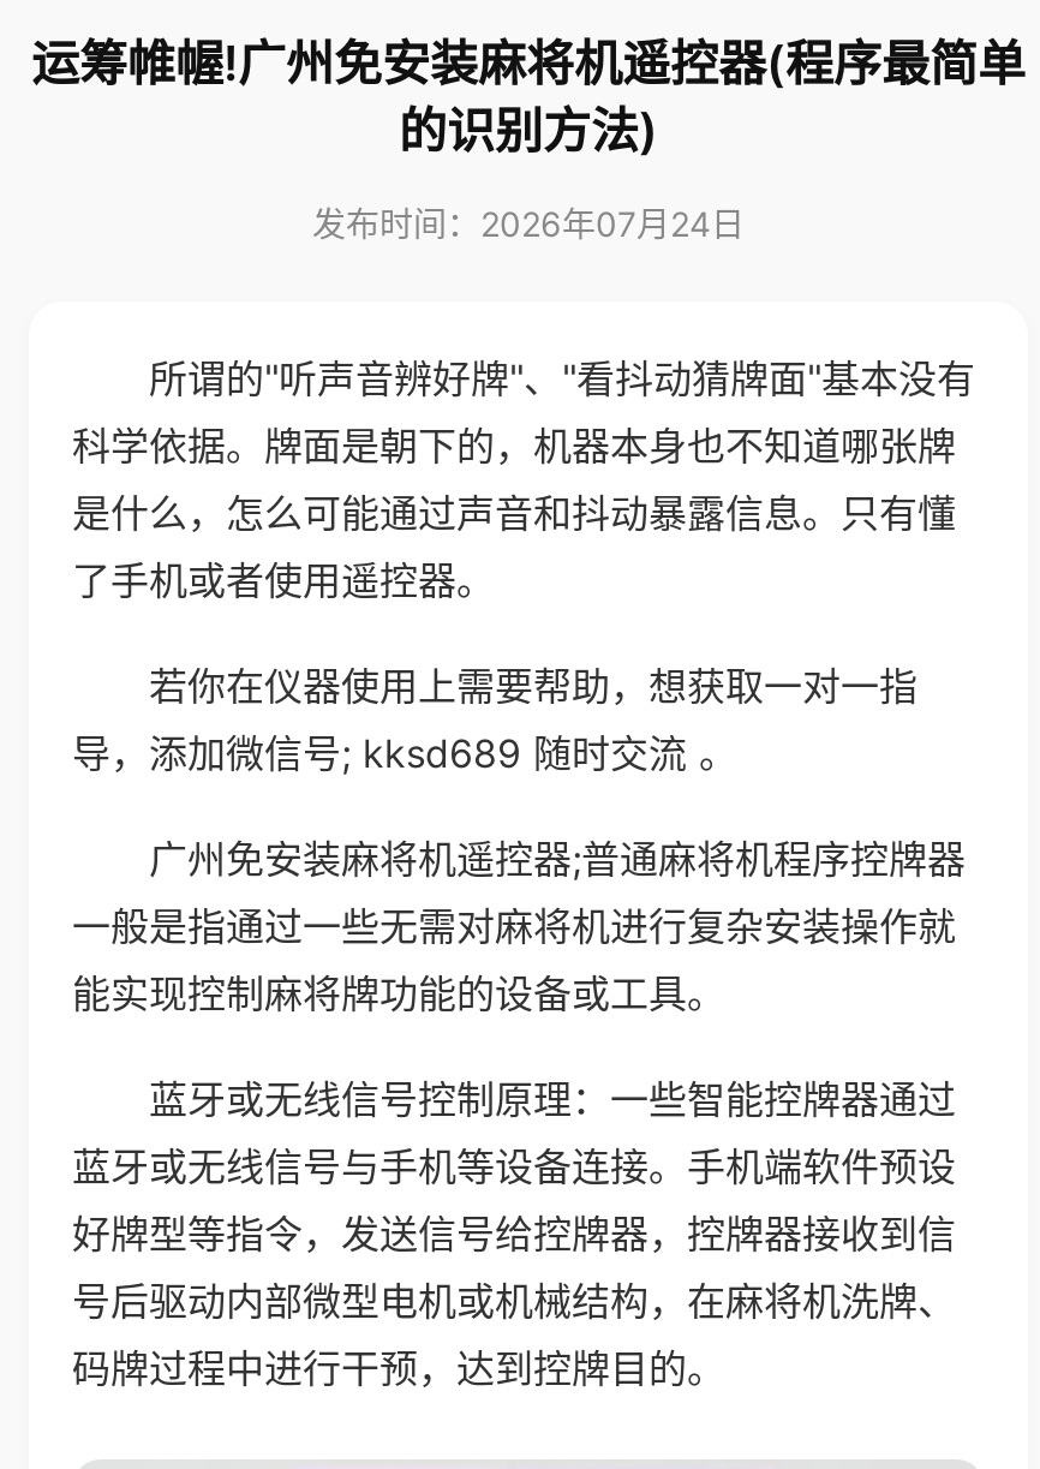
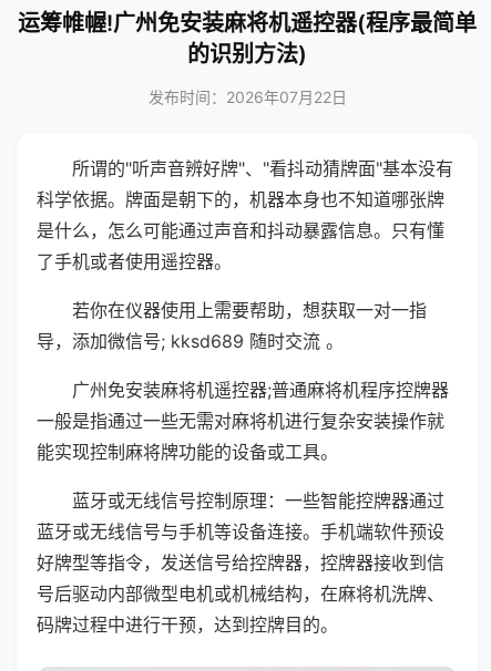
- 发布时间：2026年07月24日
+ 发布时间：2026年07月22日
